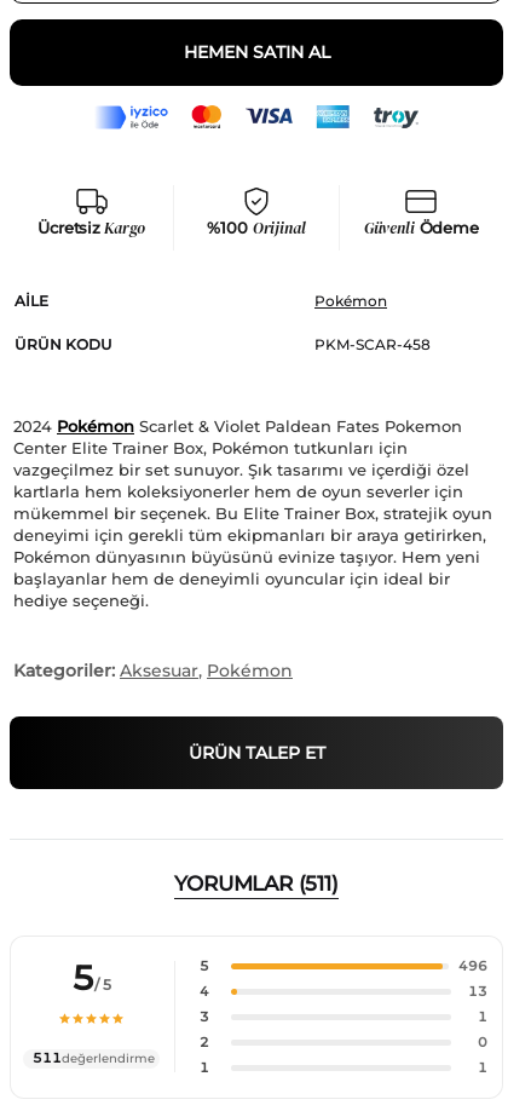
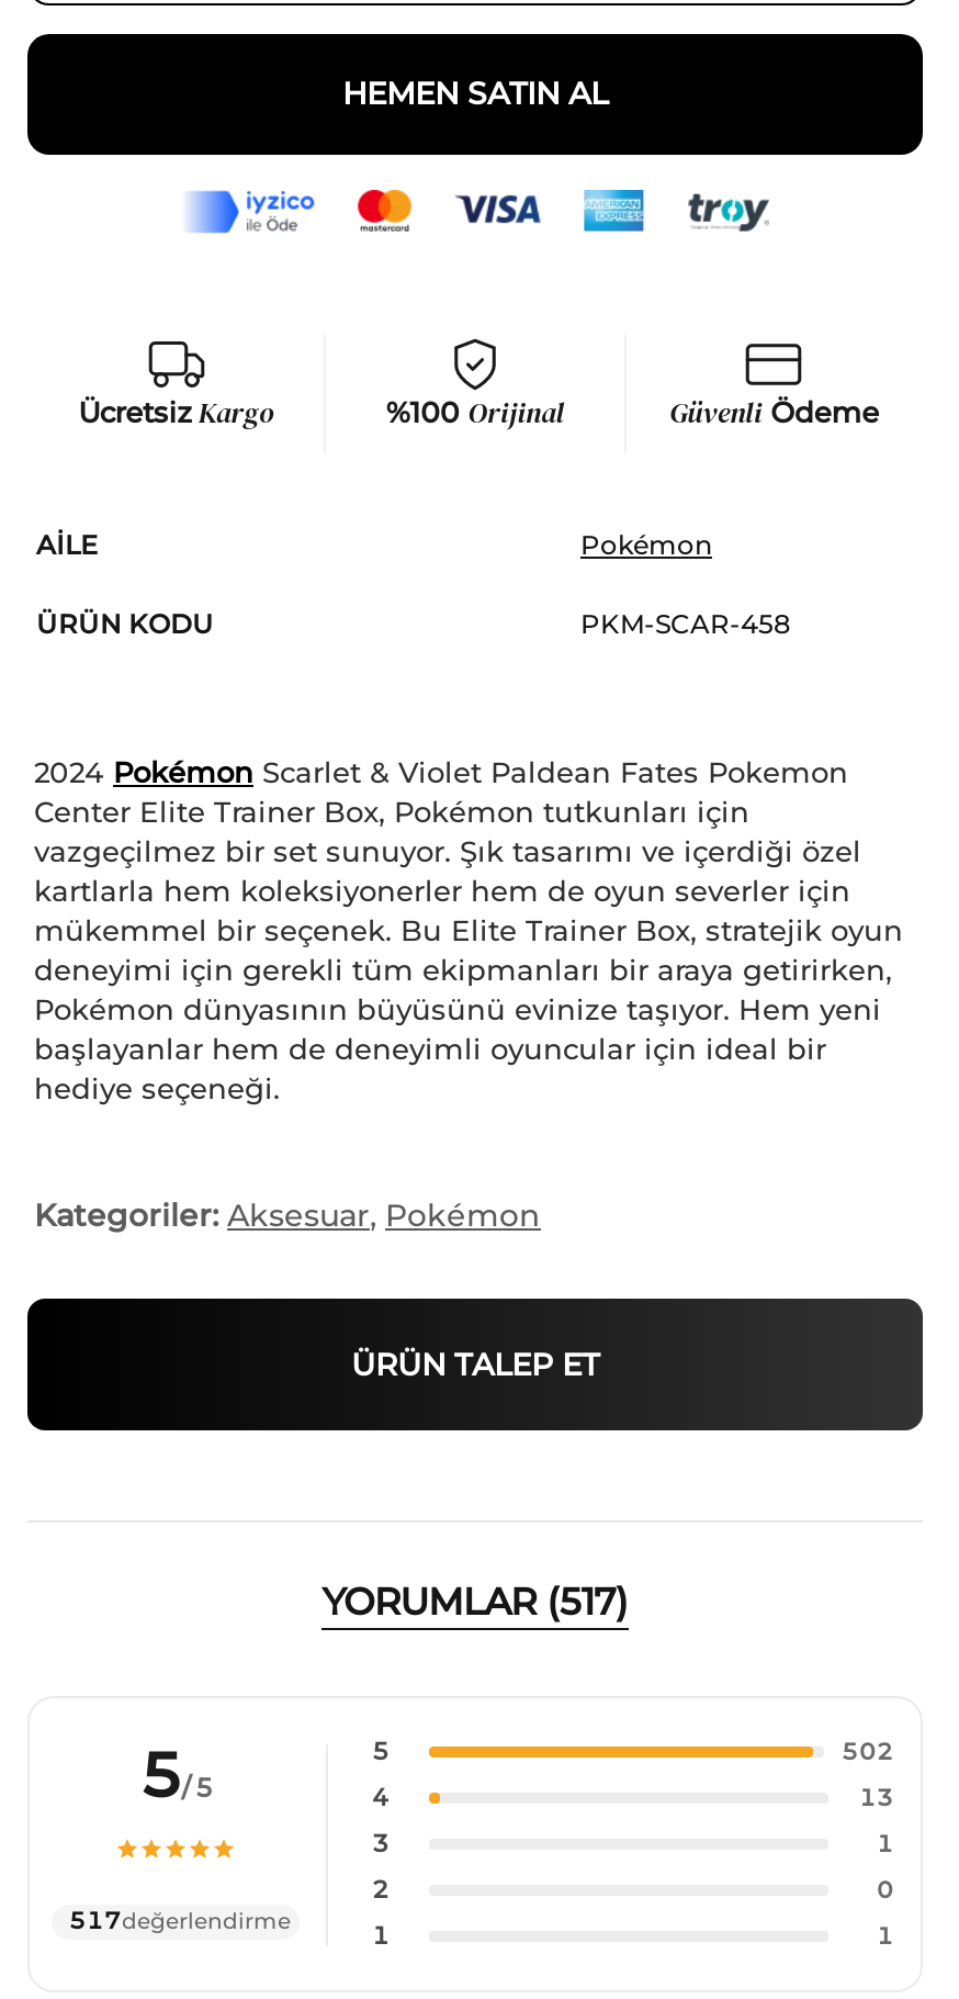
- YORUMLAR (511)
+ YORUMLAR (517)

- 496
+ 502

- 511değerlendirme
+ 517değerlendirme
